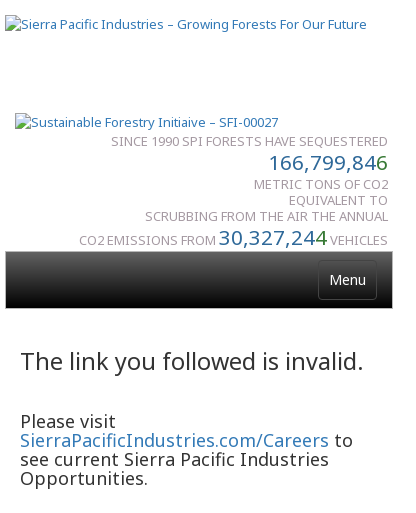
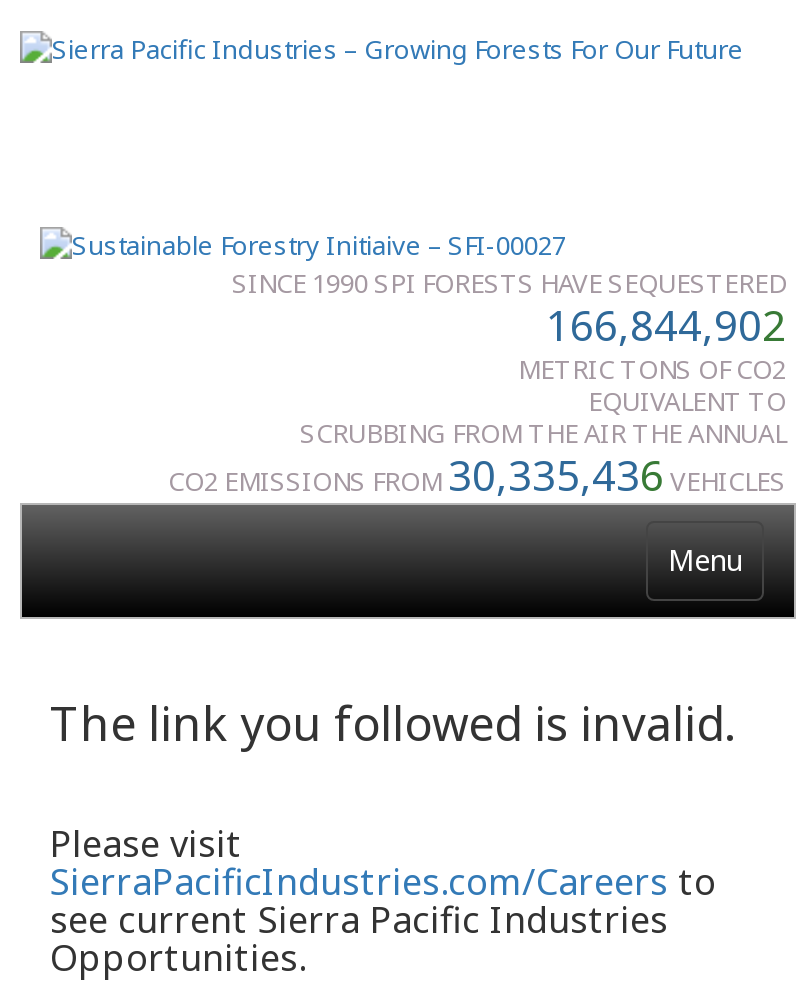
- 166,799,846
+ 166,844,902

- CO2 EMISSIONS FROM30,327,244VEHICLES
+ CO2 EMISSIONS FROM30,335,436VEHICLES
